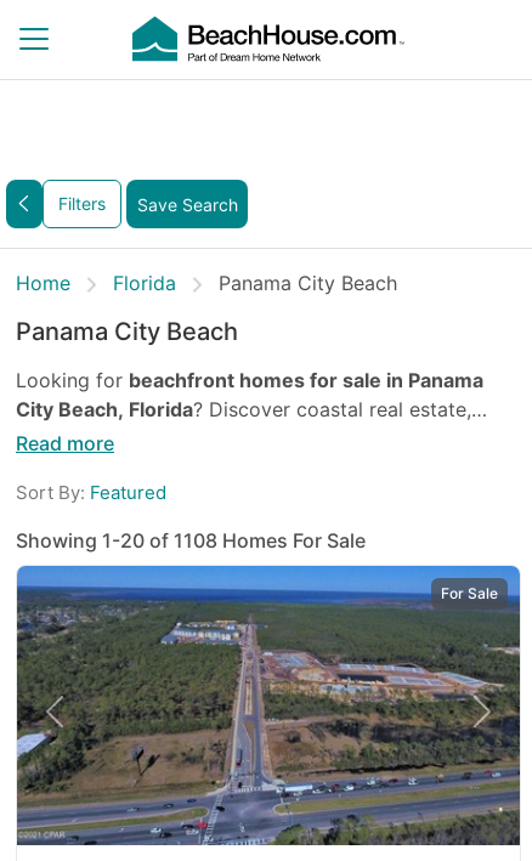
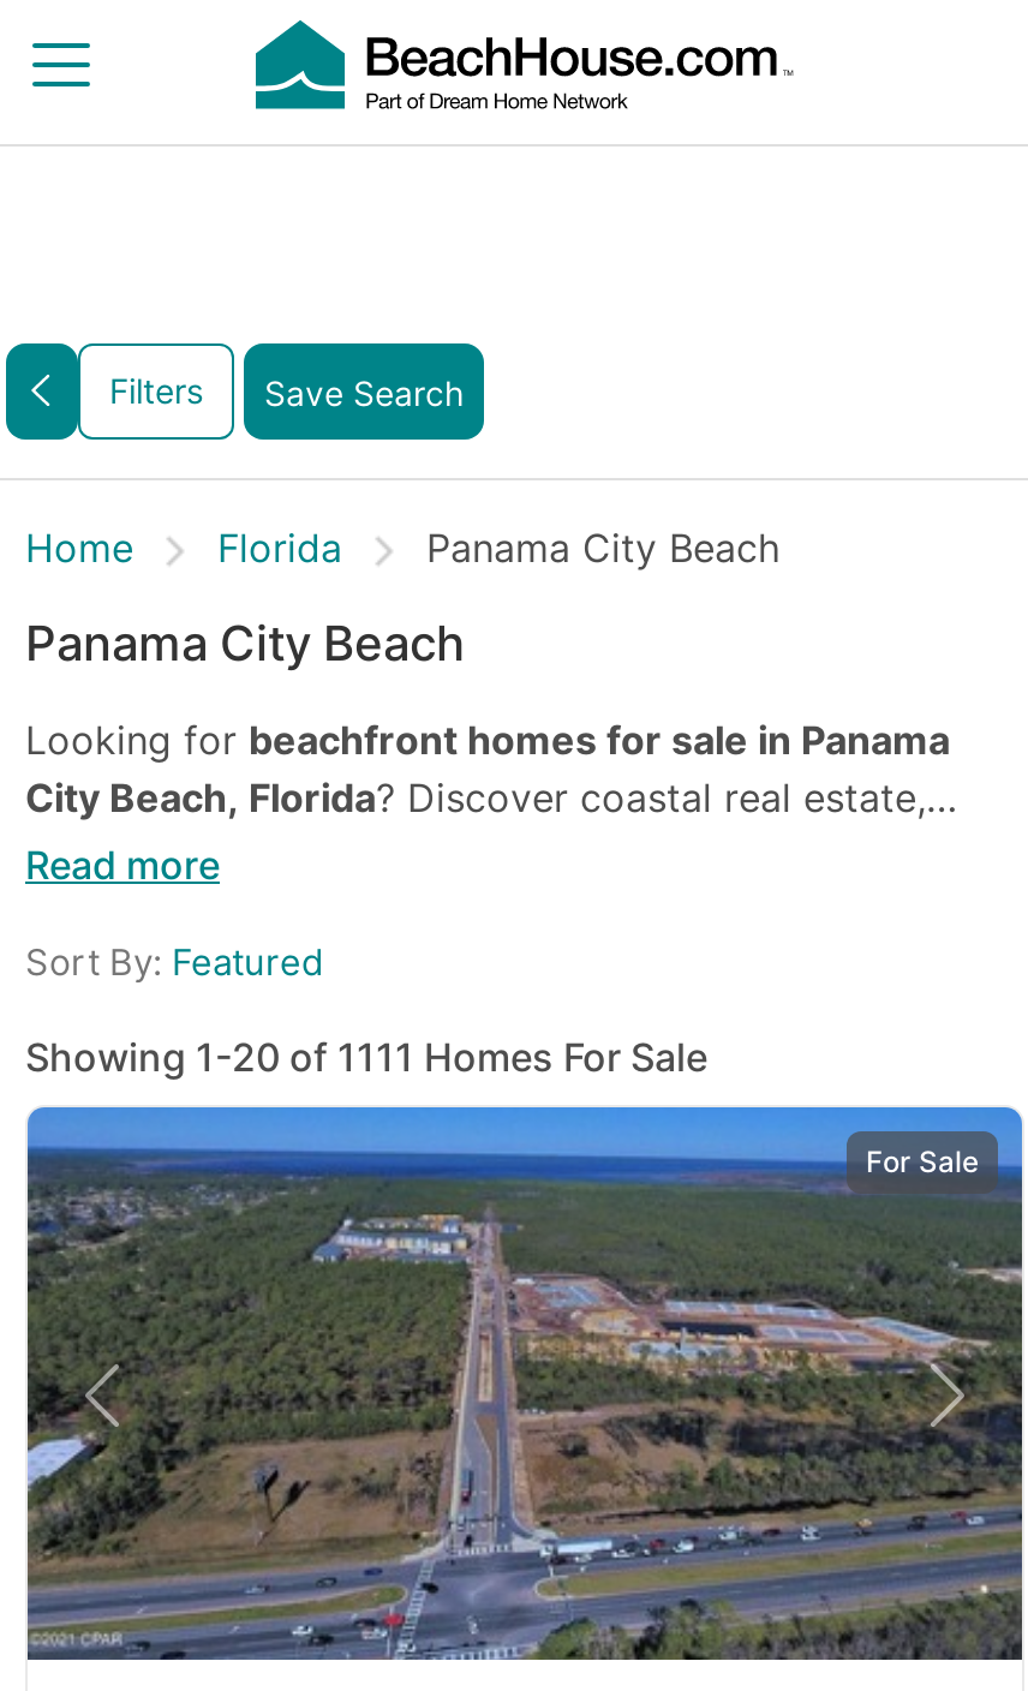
- Showing 1-20 of 1108 Homes For Sale
+ Showing 1-20 of 1111 Homes For Sale
